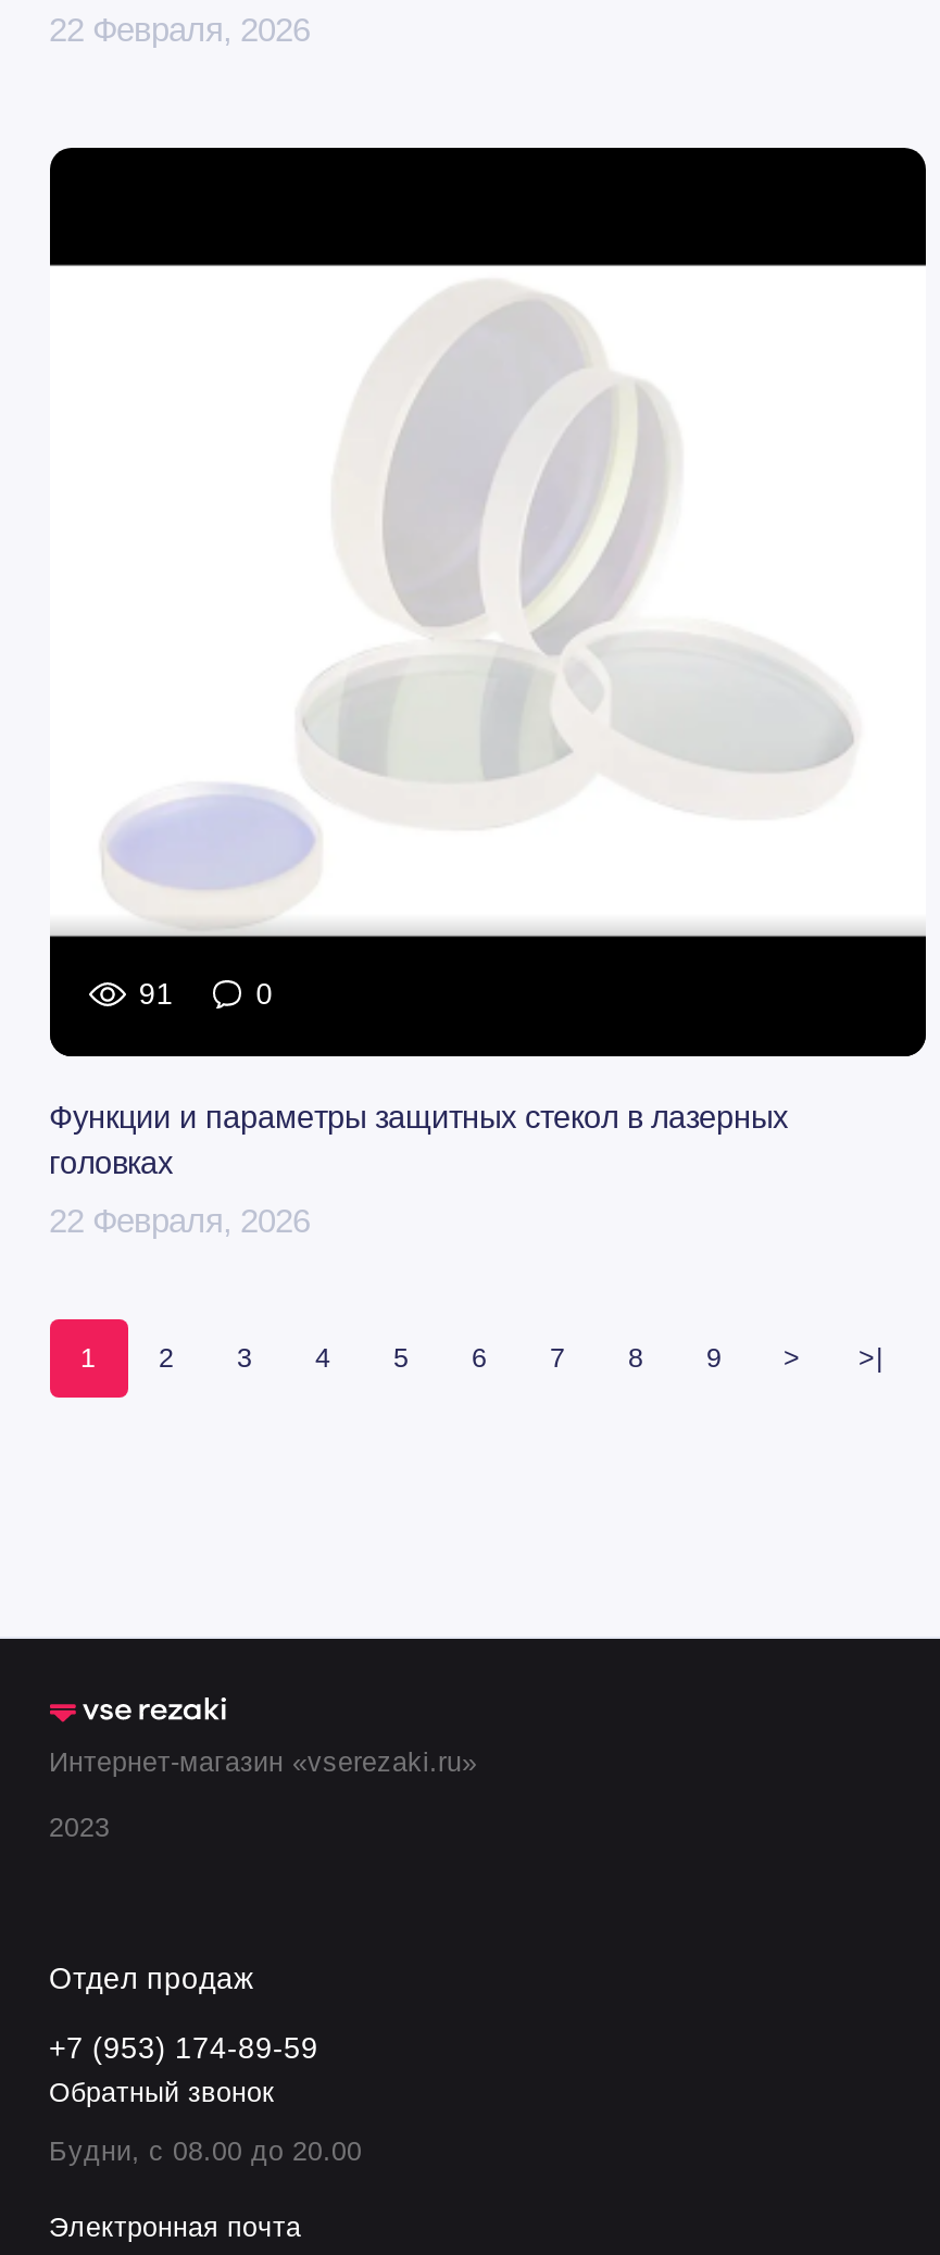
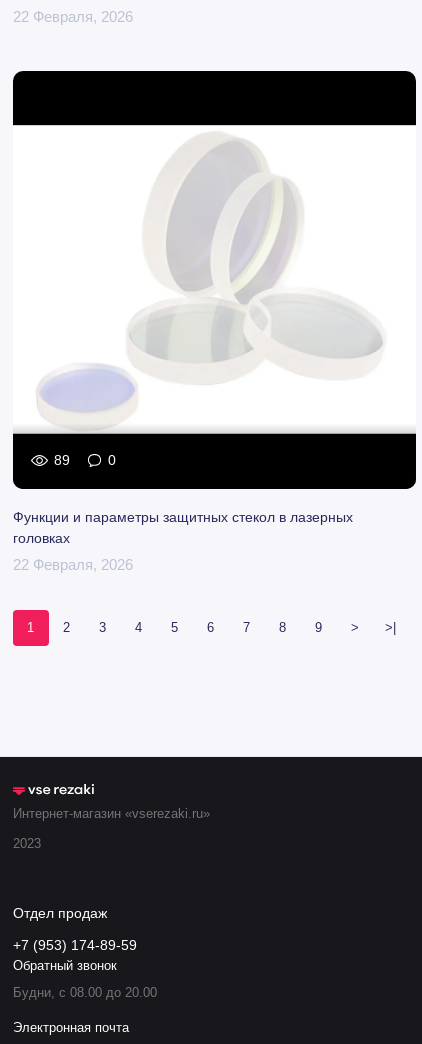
- 91
+ 89
